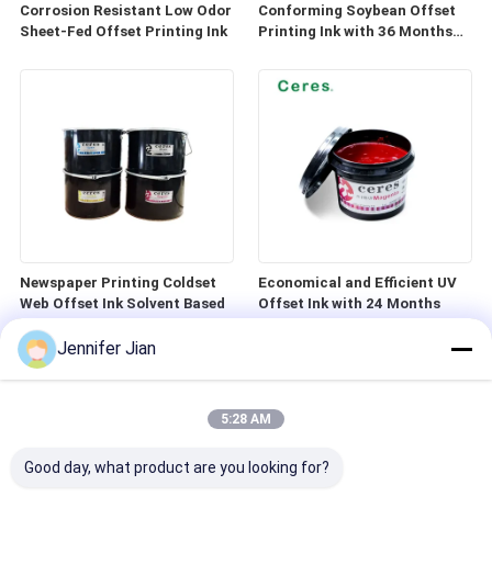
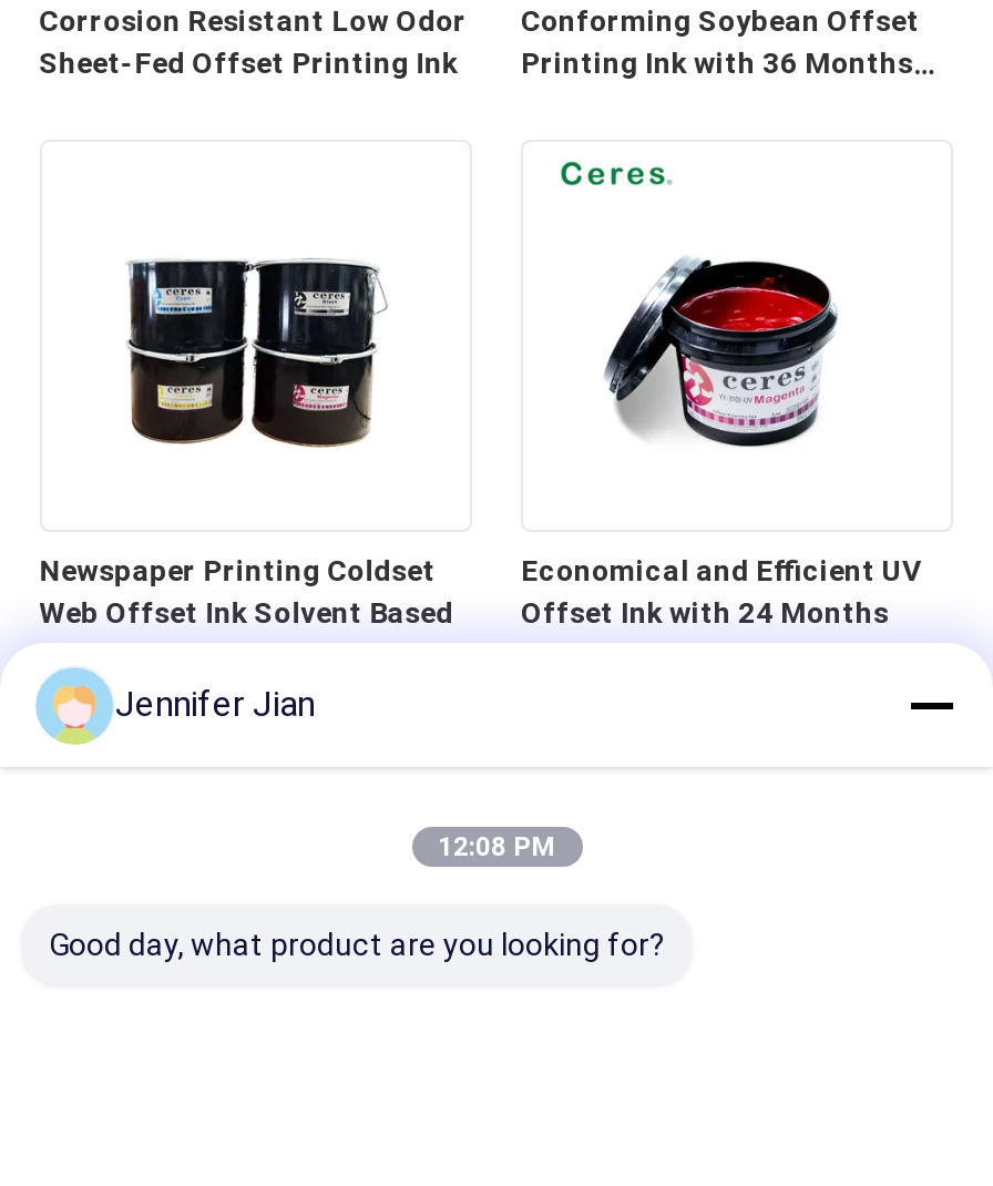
- 5:28 AM
+ 12:08 PM
